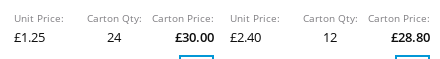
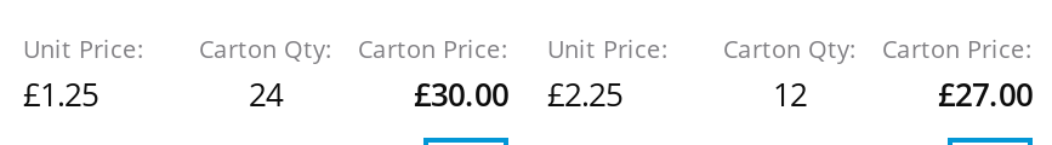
- £30.00 £2.40
+ £30.00 £2.25

- £28.80
+ £27.00
